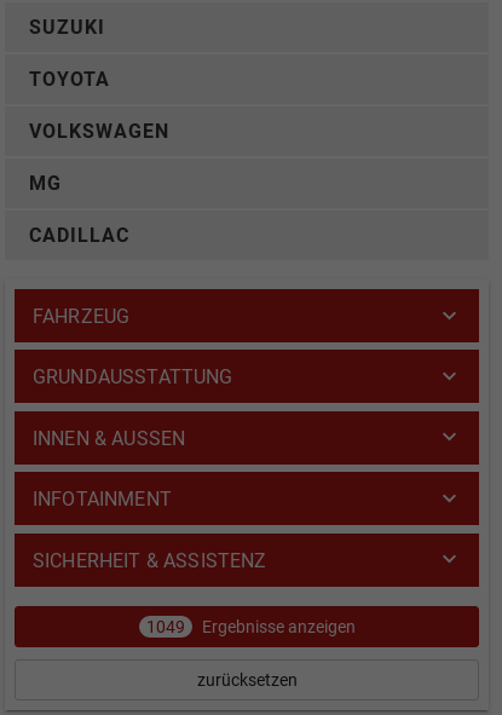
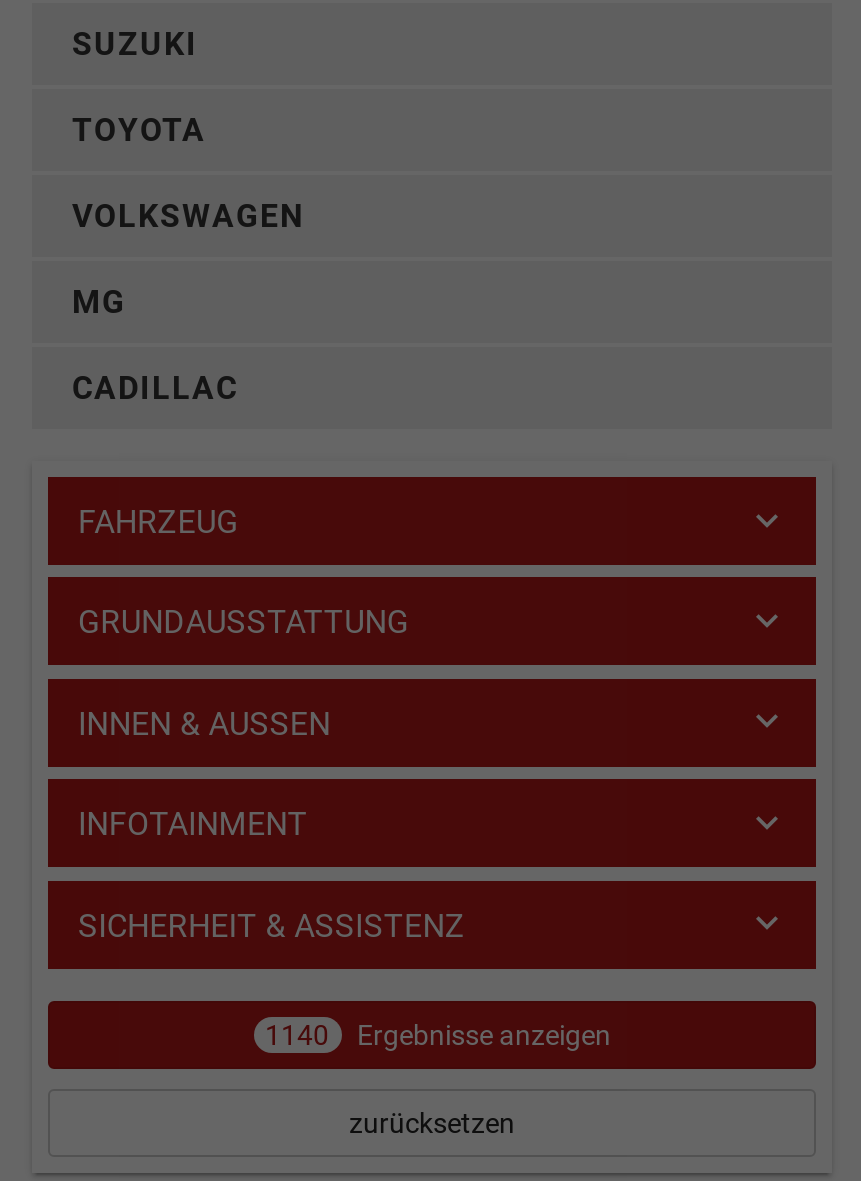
- 1049 Ergebnisse anzeigen
+ 1140 Ergebnisse anzeigen
